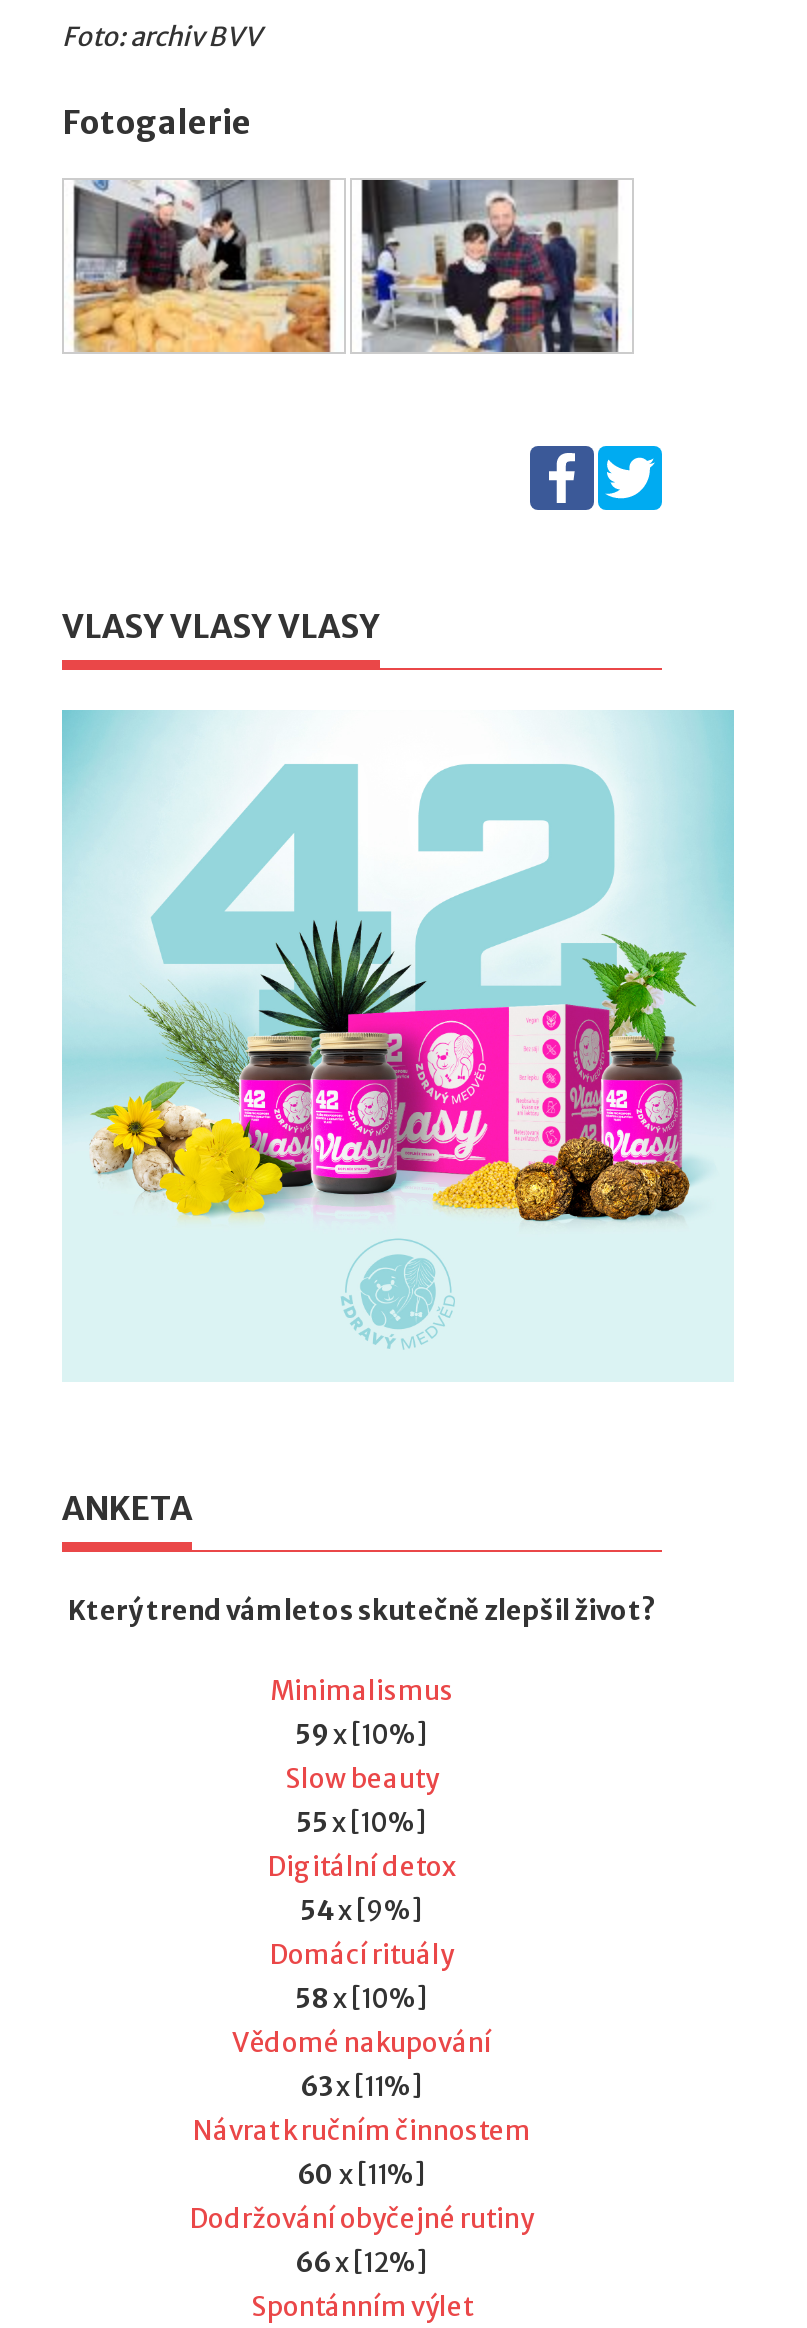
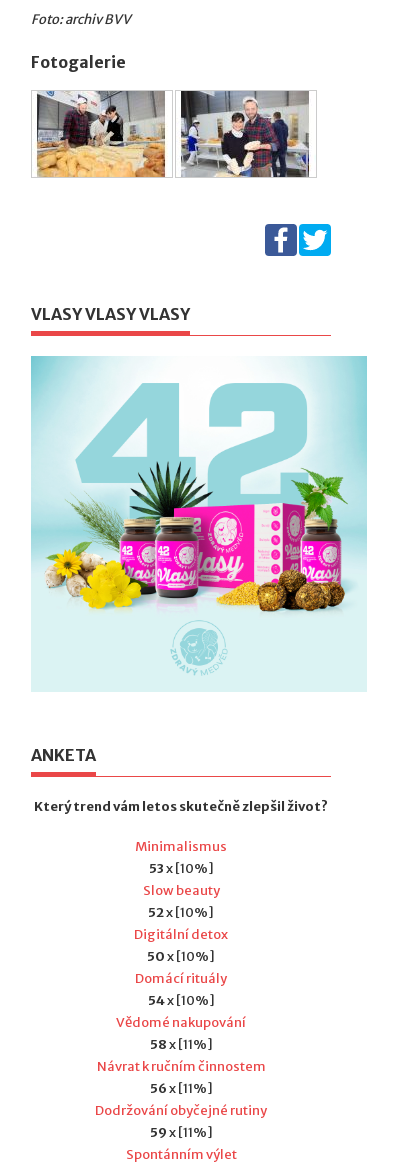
- 59 x [10%]
+ 53 x [10%]

- 55 x [10%]
+ 52 x [10%]

- 54x [9%]
+ 50x [10%]

- 58 x [10%]
+ 54 x [10%]

- 63x [11%]
+ 58x [11%]

- 60 x [11%]
+ 56 x [11%]

- 66x [12%]
+ 59x [11%]
